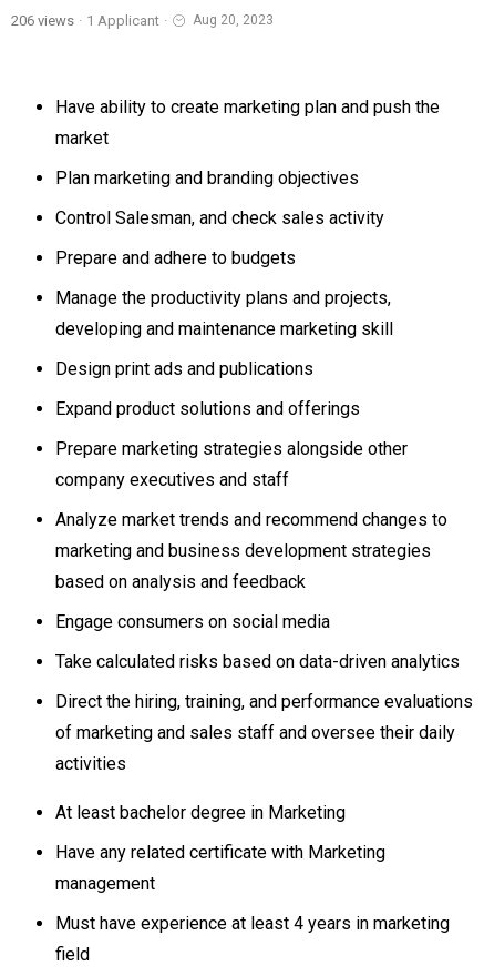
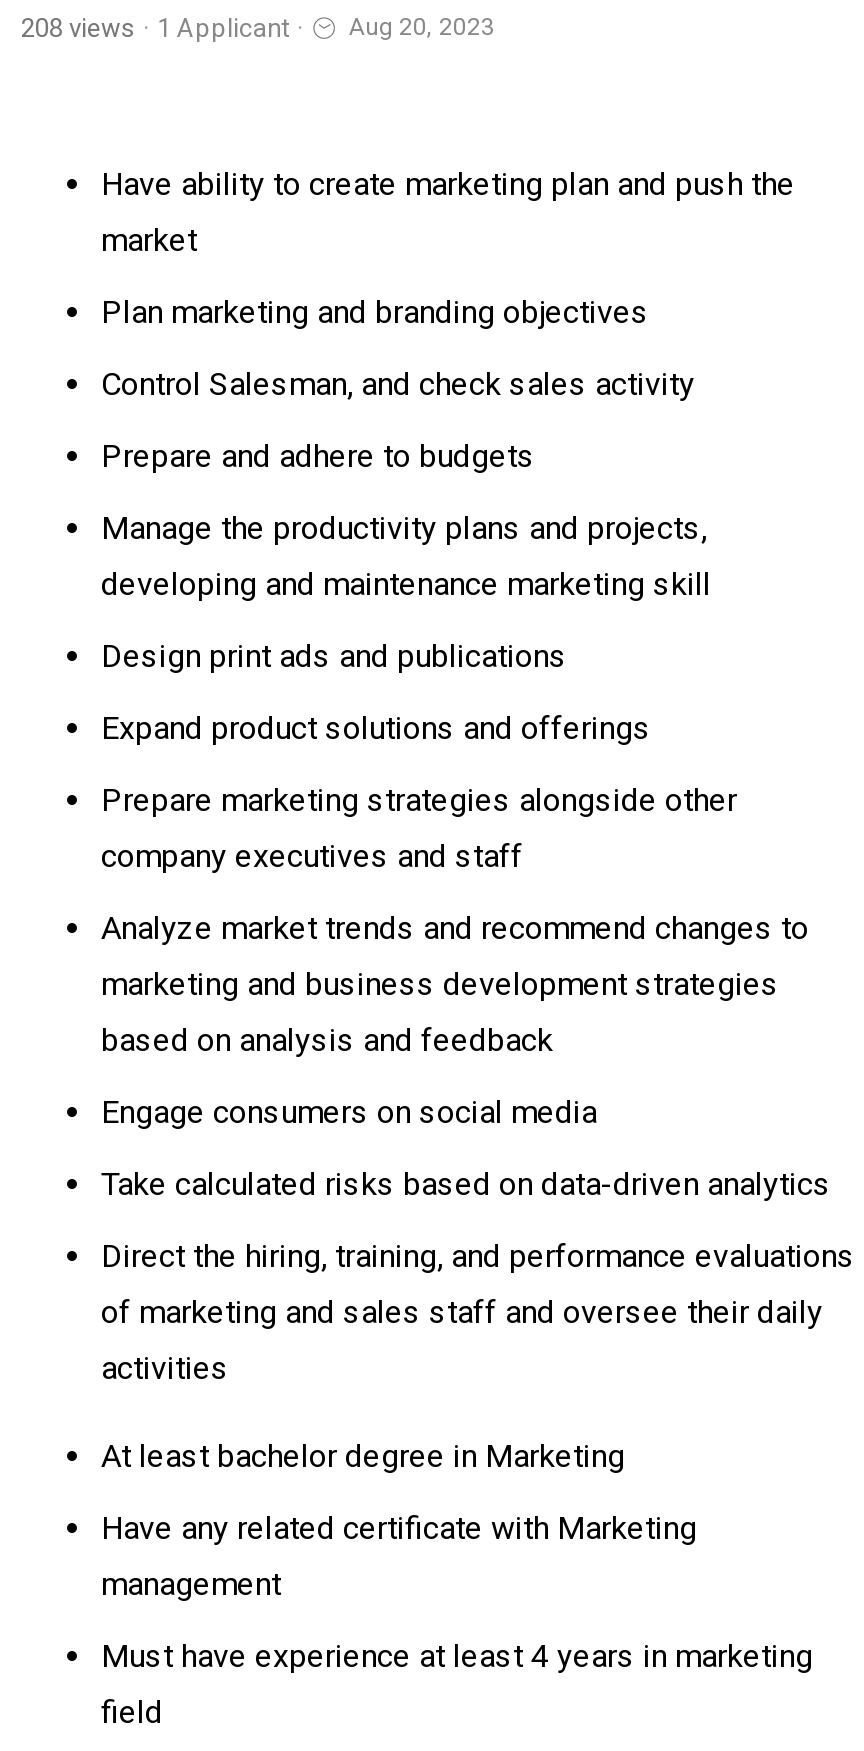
- 206 views · 1 Applicant ·
+ 208 views · 1 Applicant ·
